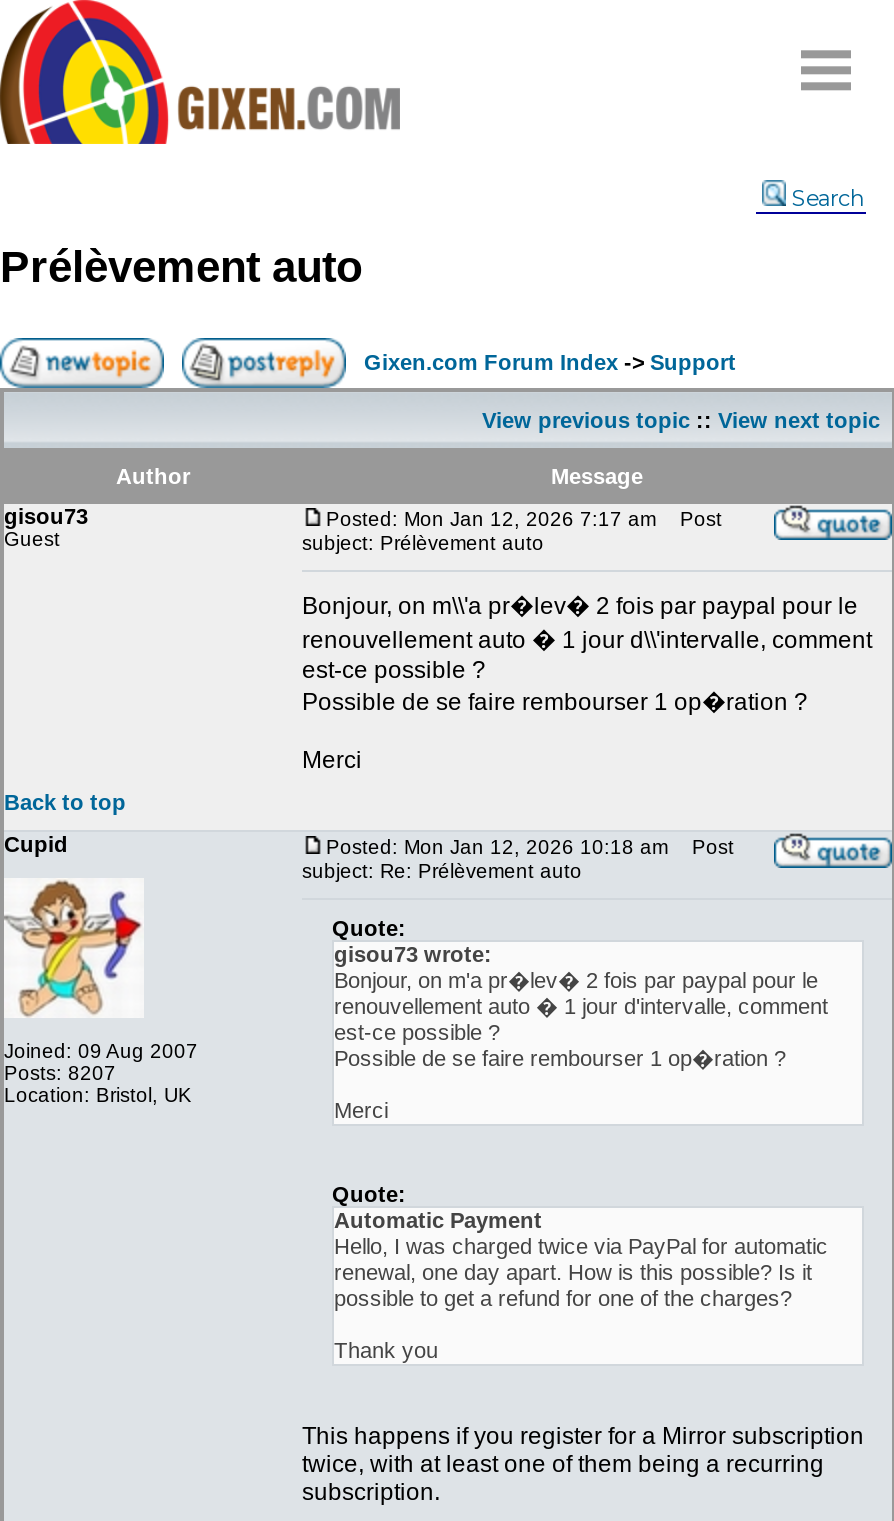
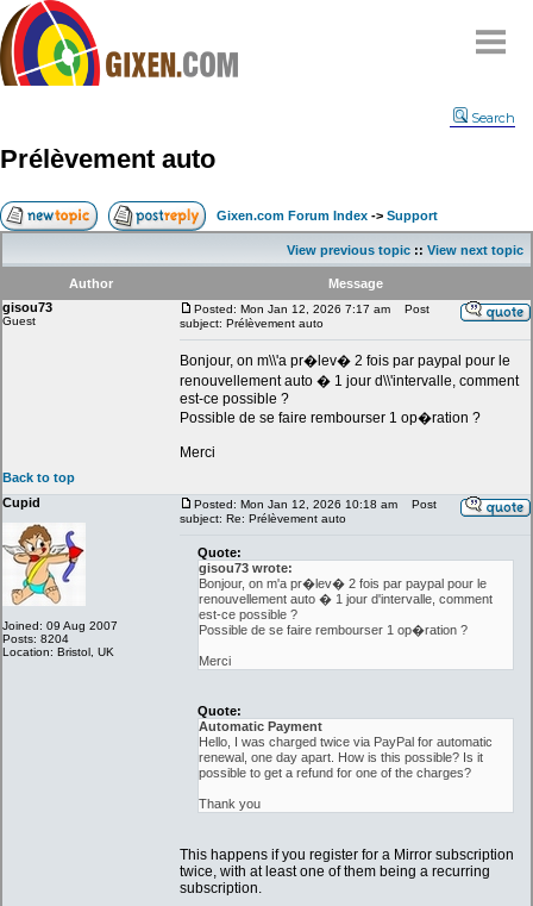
- Posts: 8207
+ Posts: 8204
